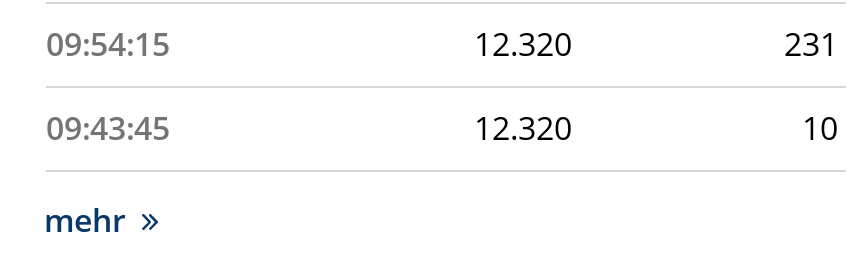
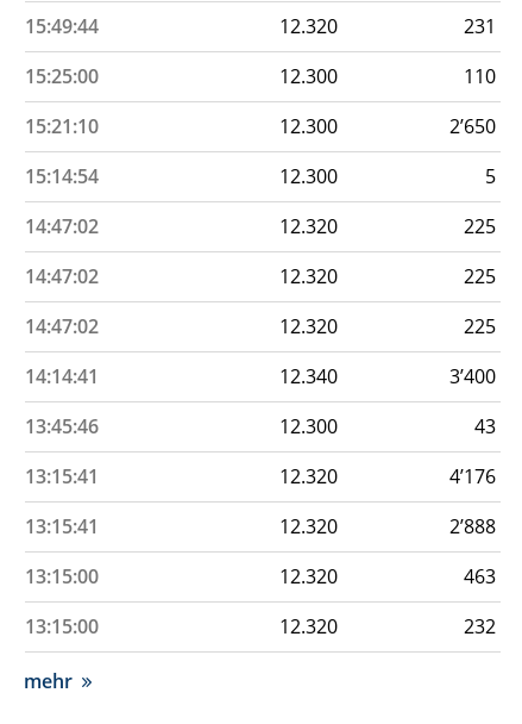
- 09:54:15
+ 15:49:44

- 09:43:45
+ 15:25:00
+ 12.300
+ 110
+ 15:21:10
+ 12.300
+ 2’650
+ 15:14:54
+ 12.300
+ 5
+ 14:47:02

- 10
+ 225
+ 14:47:02
+ 12.320
+ 225
+ 14:47:02
+ 12.320
+ 225
+ 14:14:41
+ 12.340
+ 3’400
+ 13:45:46
+ 12.300
+ 43
+ 13:15:41
+ 12.320
+ 4’176
+ 13:15:41
+ 12.320
+ 2’888
+ 13:15:00
+ 12.320
+ 463
+ 13:15:00
+ 12.320
+ 232
